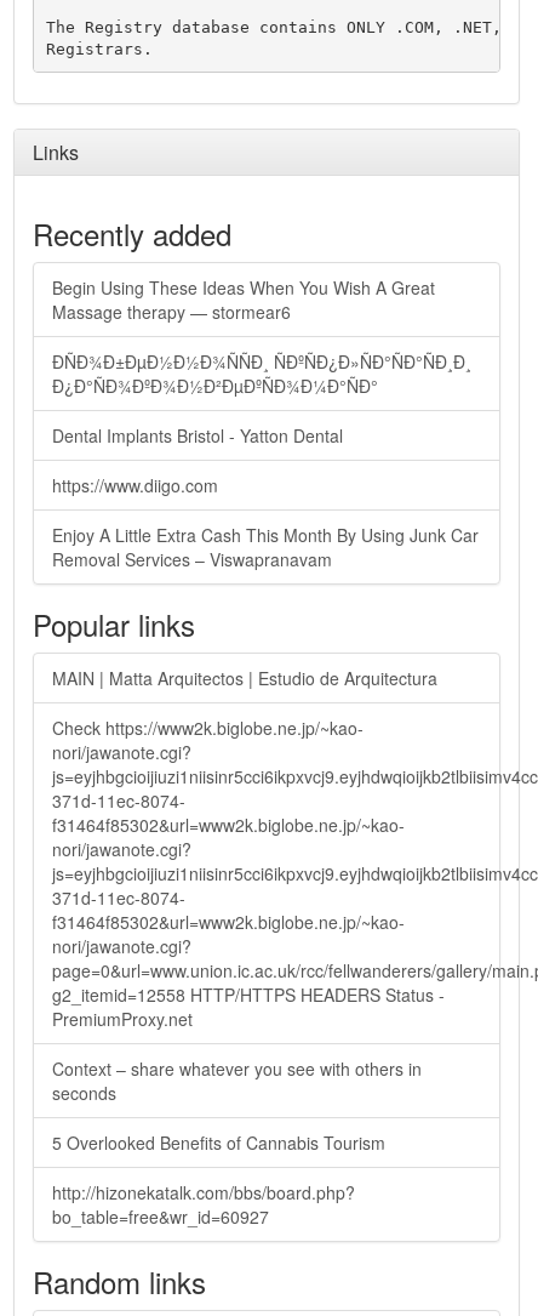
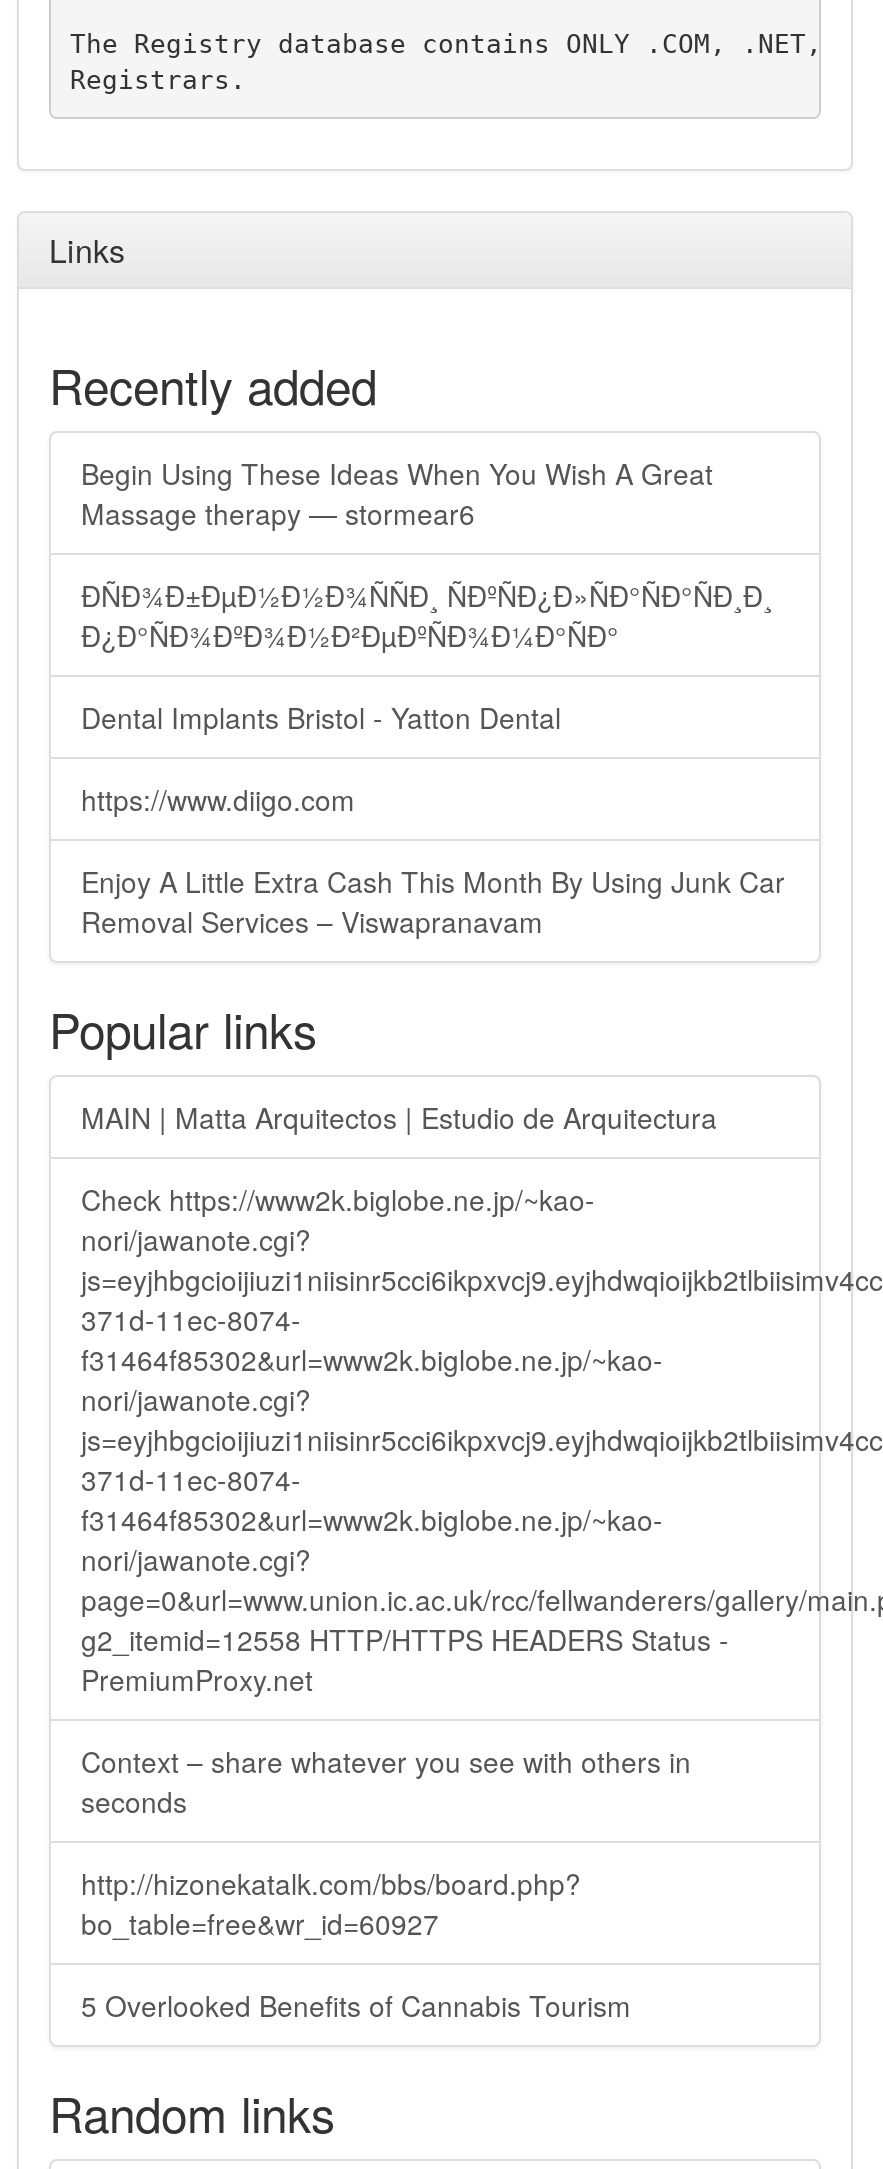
moved down: 5 Overlooked Benefits of Cannabis Tourism

moved up: http://hizonekatalk.com/bbs/board.php? | bo_table=free&wr_id=60927
